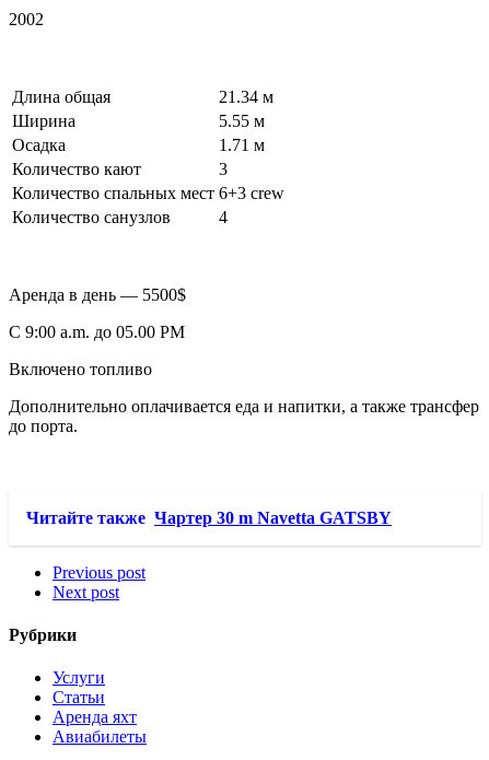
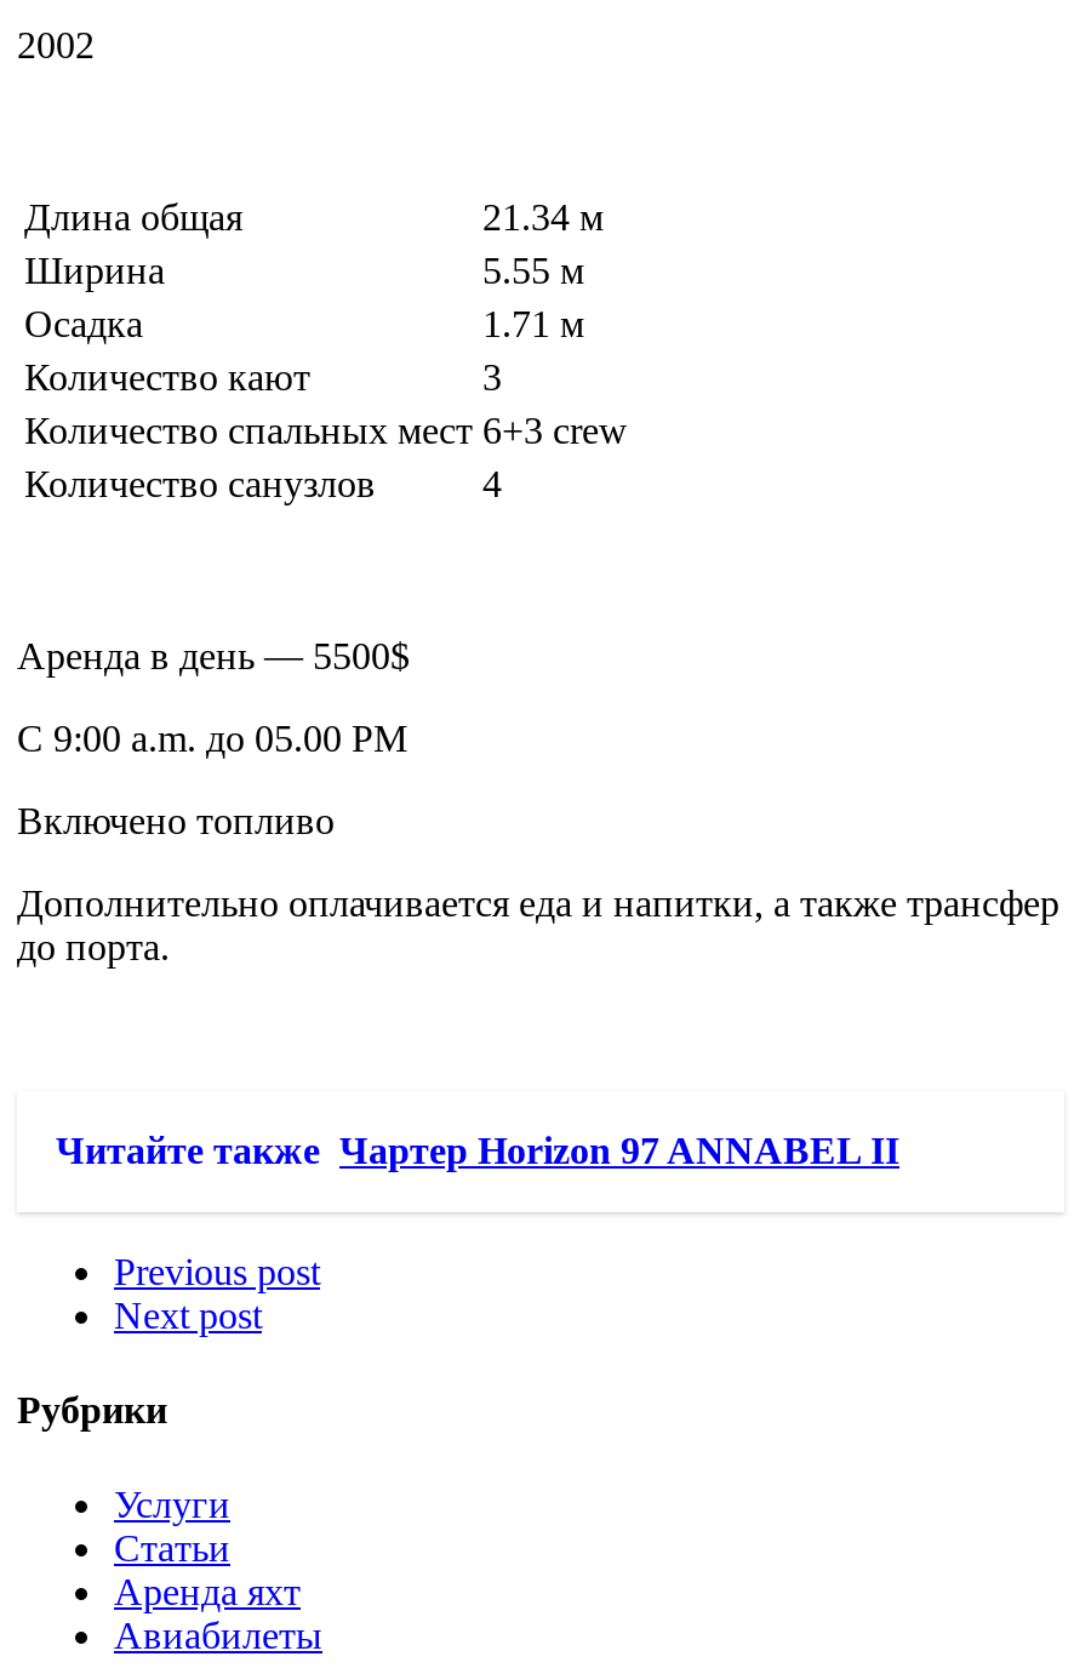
- Читайте также Чартер 30 m Navetta GATSBY
+ Читайте также Чартер Horizon 97 ANNABEL II
